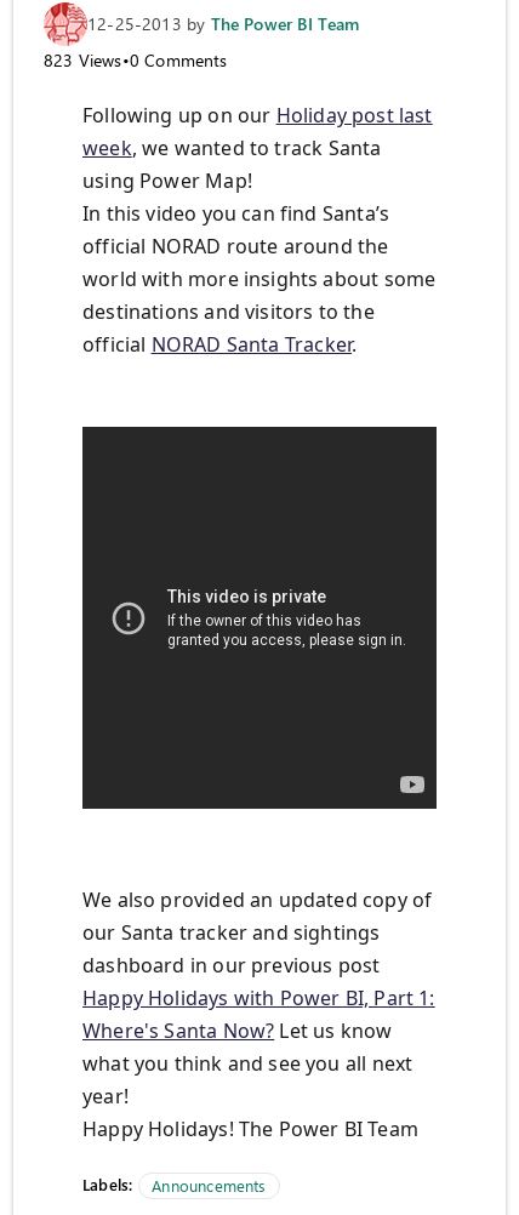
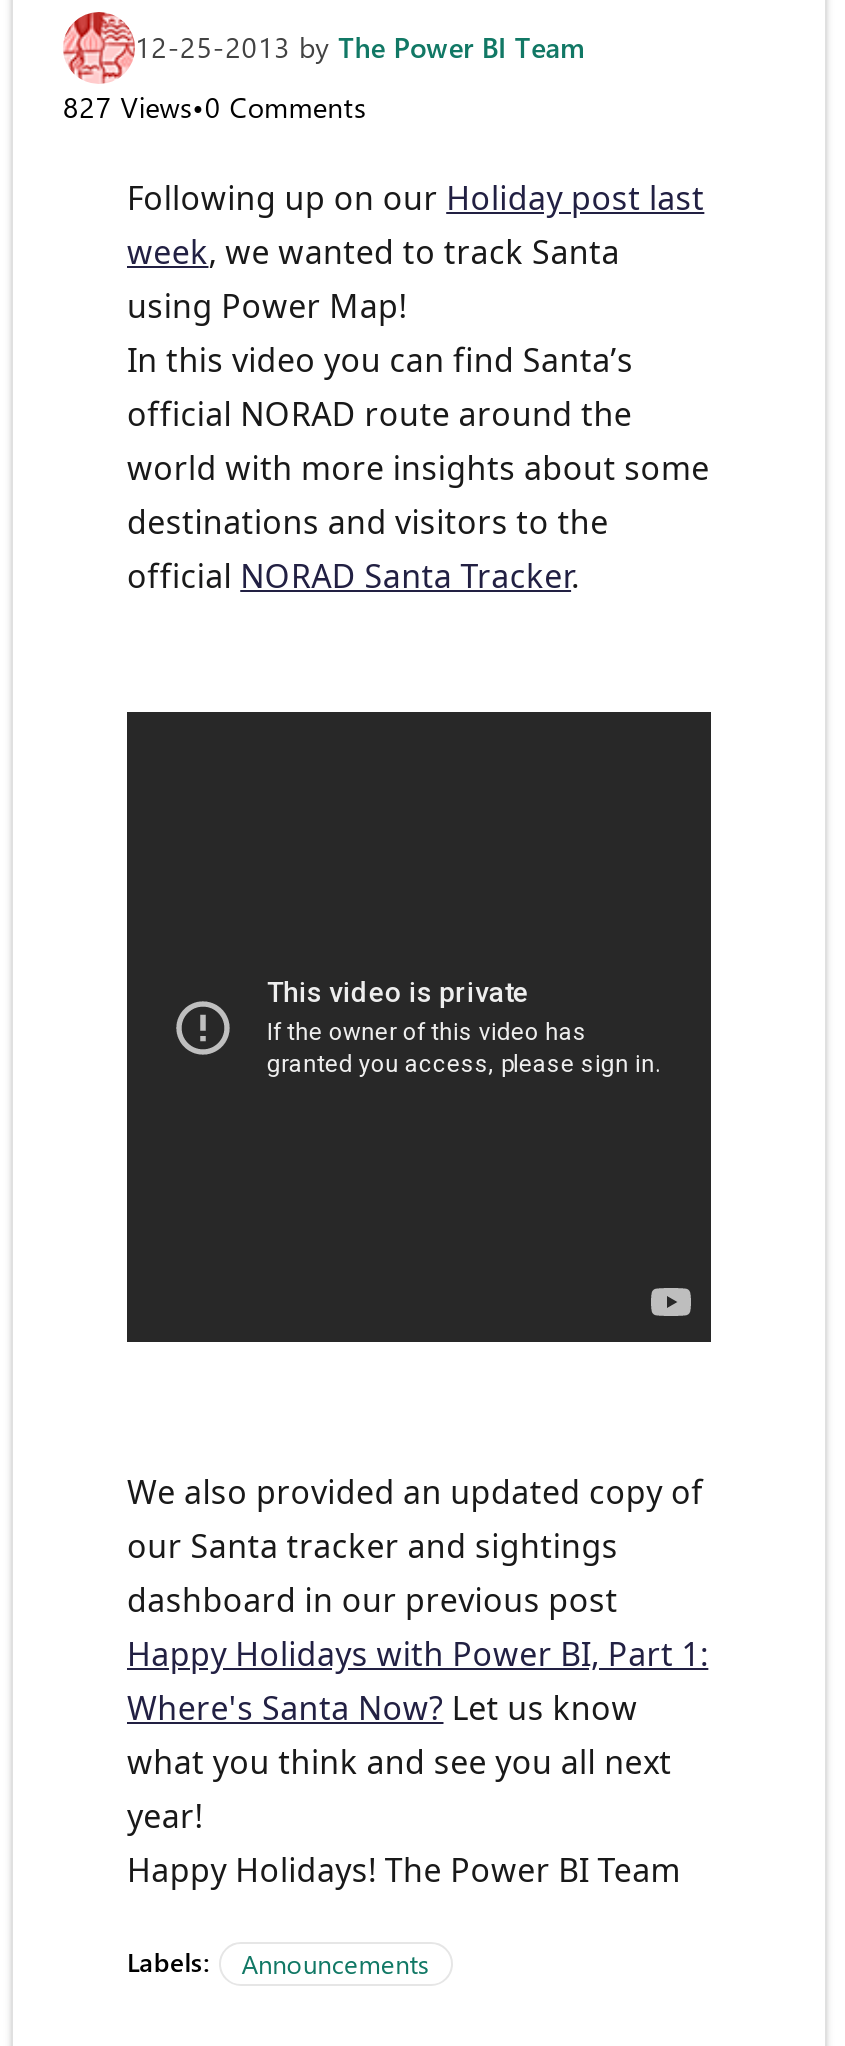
- 823 Views•0 Comments
+ 827 Views•0 Comments
